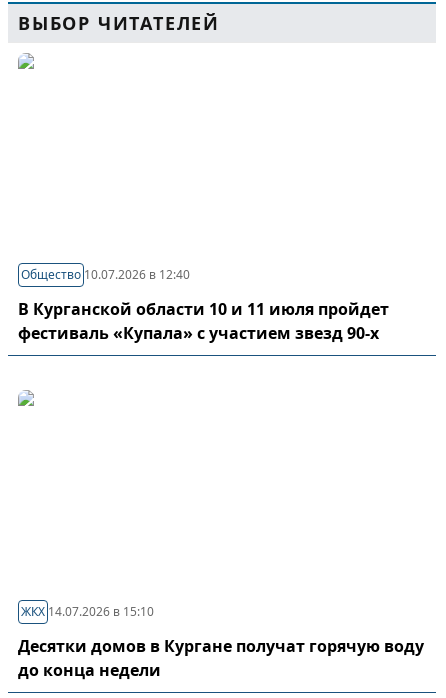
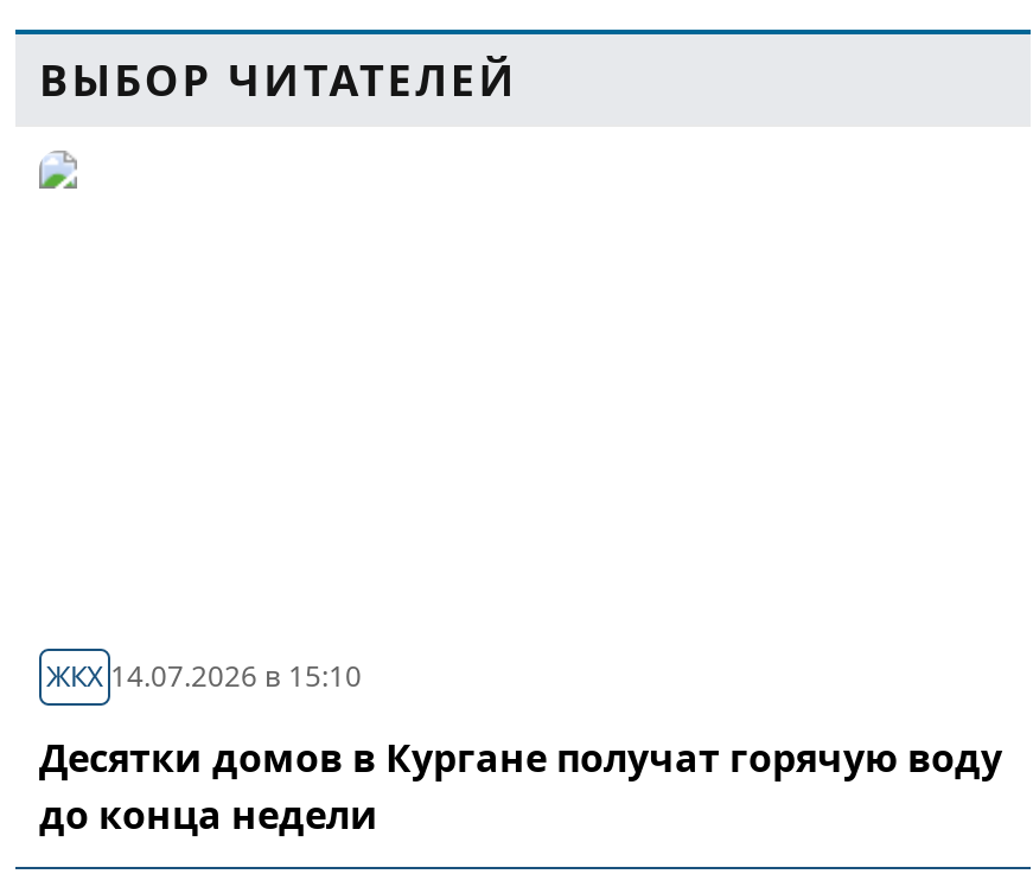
- Общество 10.07.2026 в 12:40
- В Курганской области 10 и 11 июля пройдет
- фестиваль «Купала» с участием звезд 90-х
